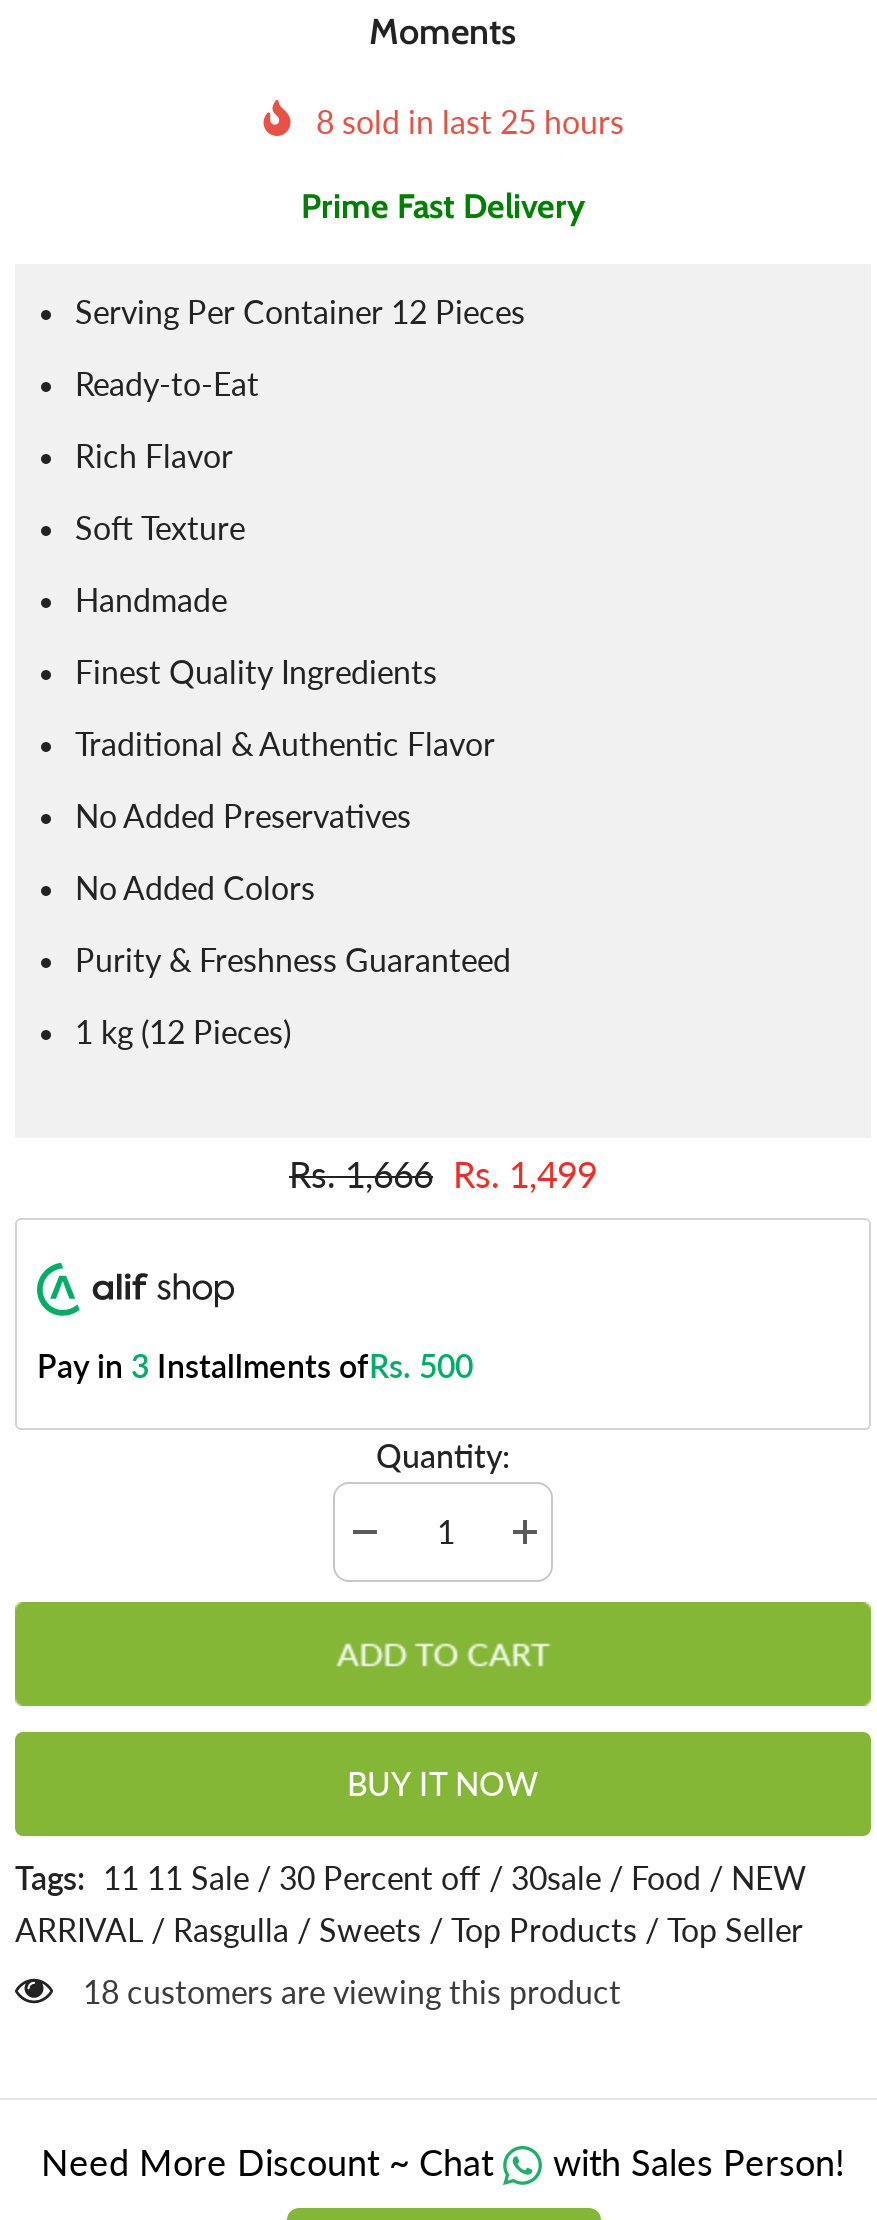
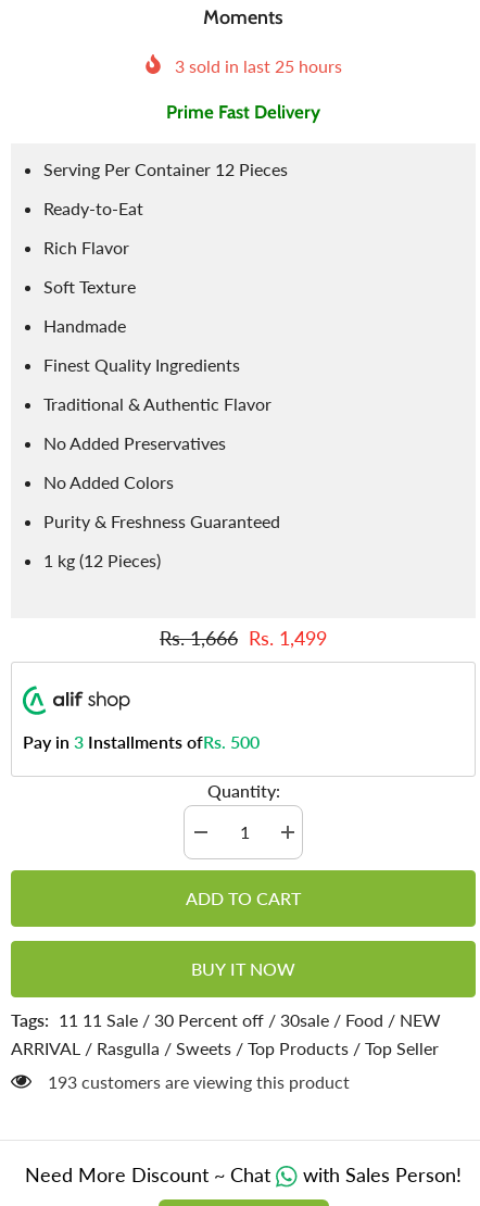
- 8 sold in last 25 hours
+ 3 sold in last 25 hours

- 18 customers are viewing this product
+ 193 customers are viewing this product
